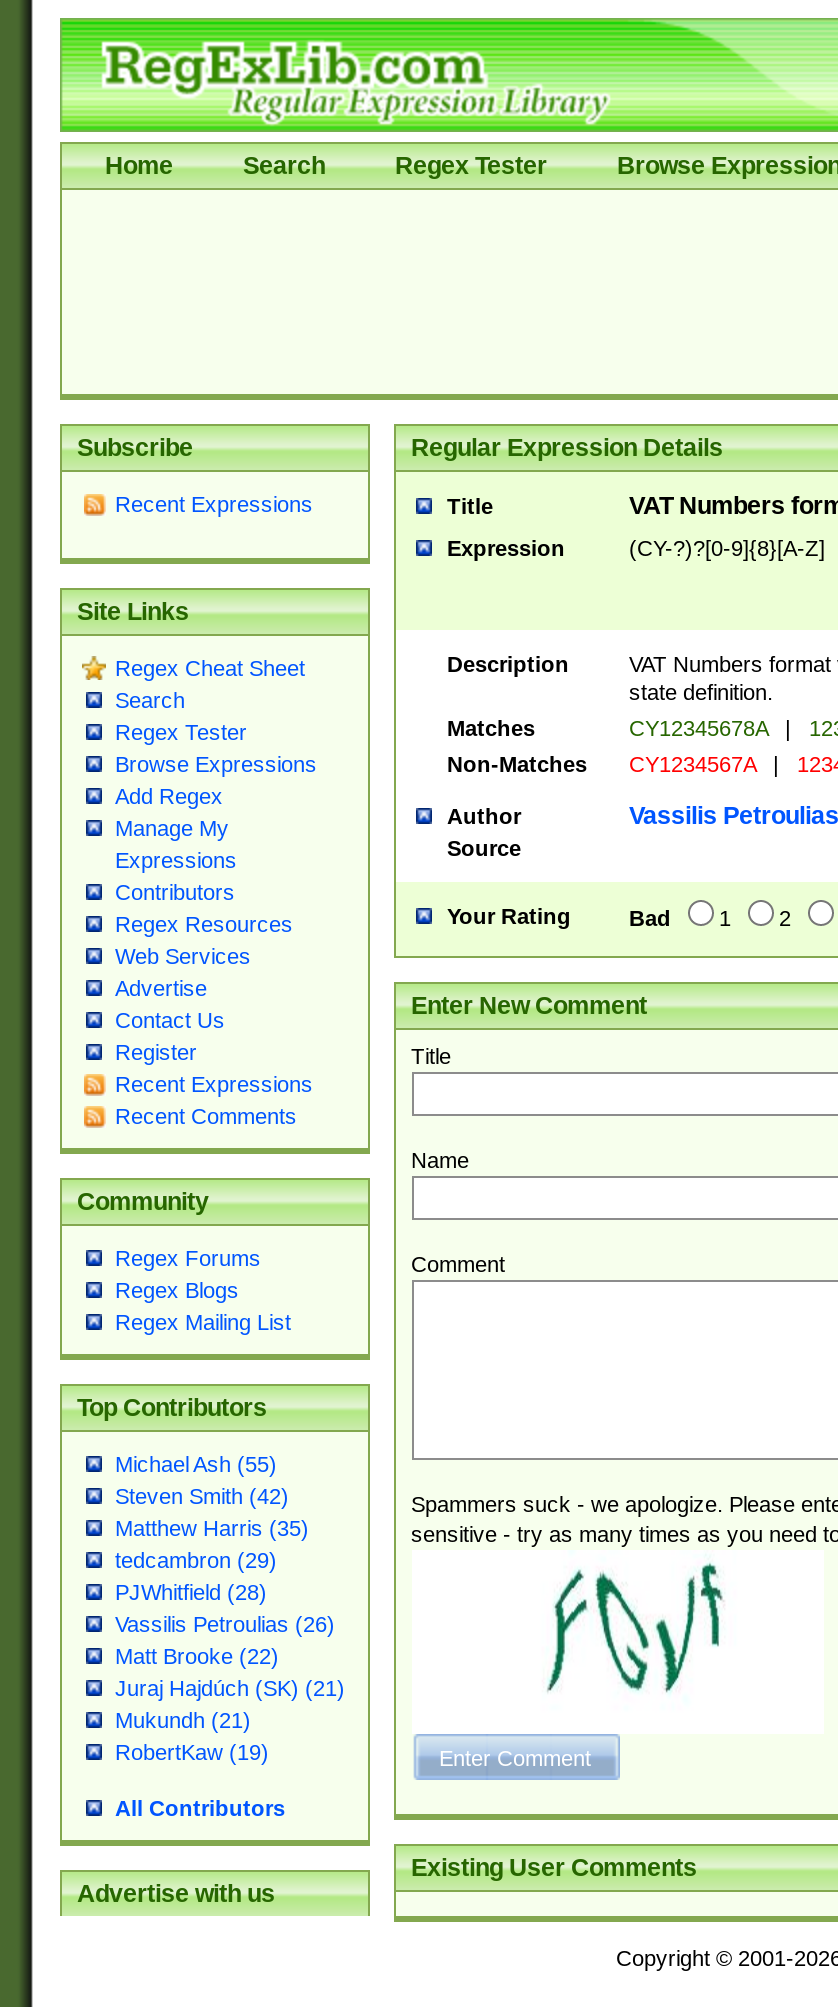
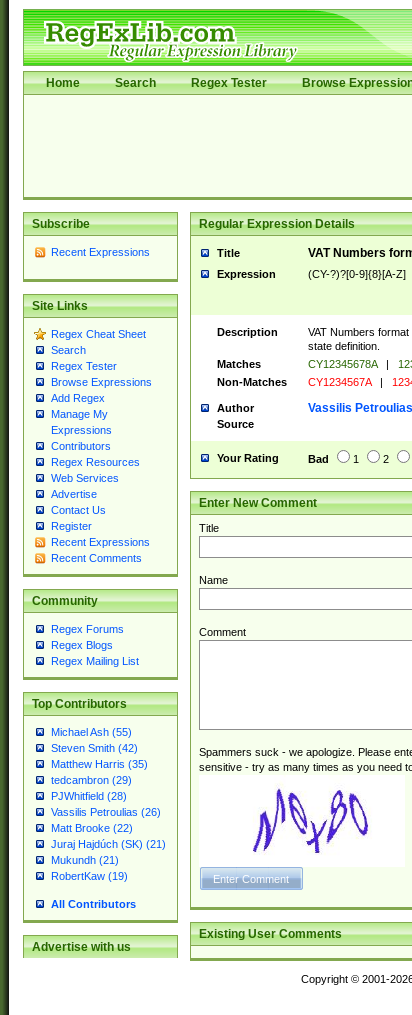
- [image]
+ [image]
